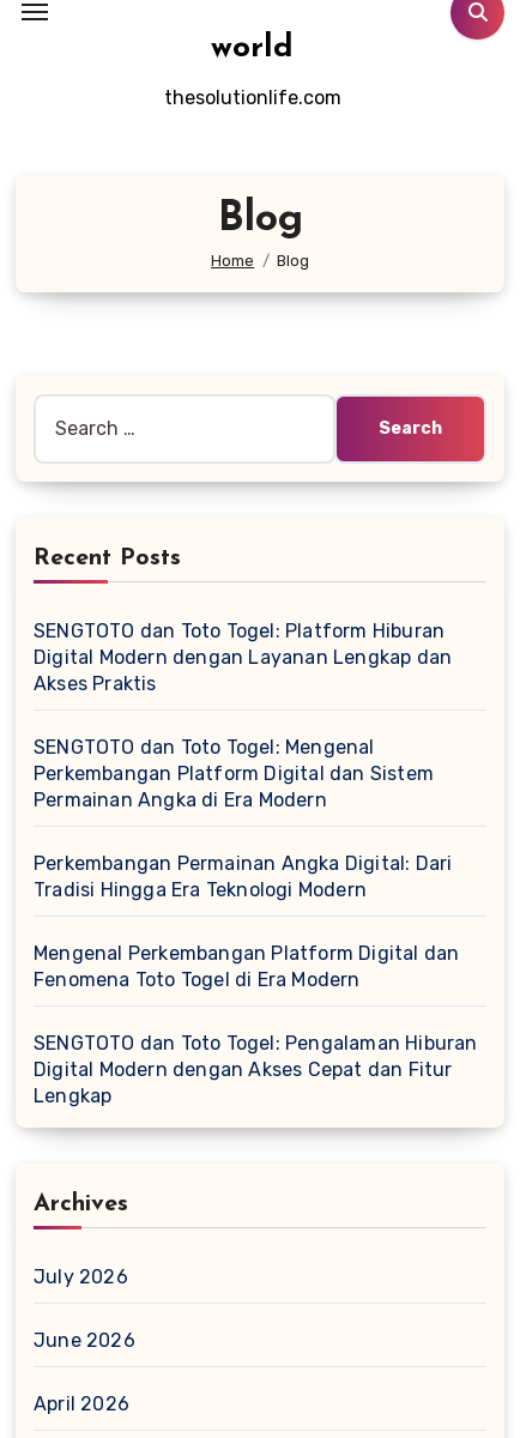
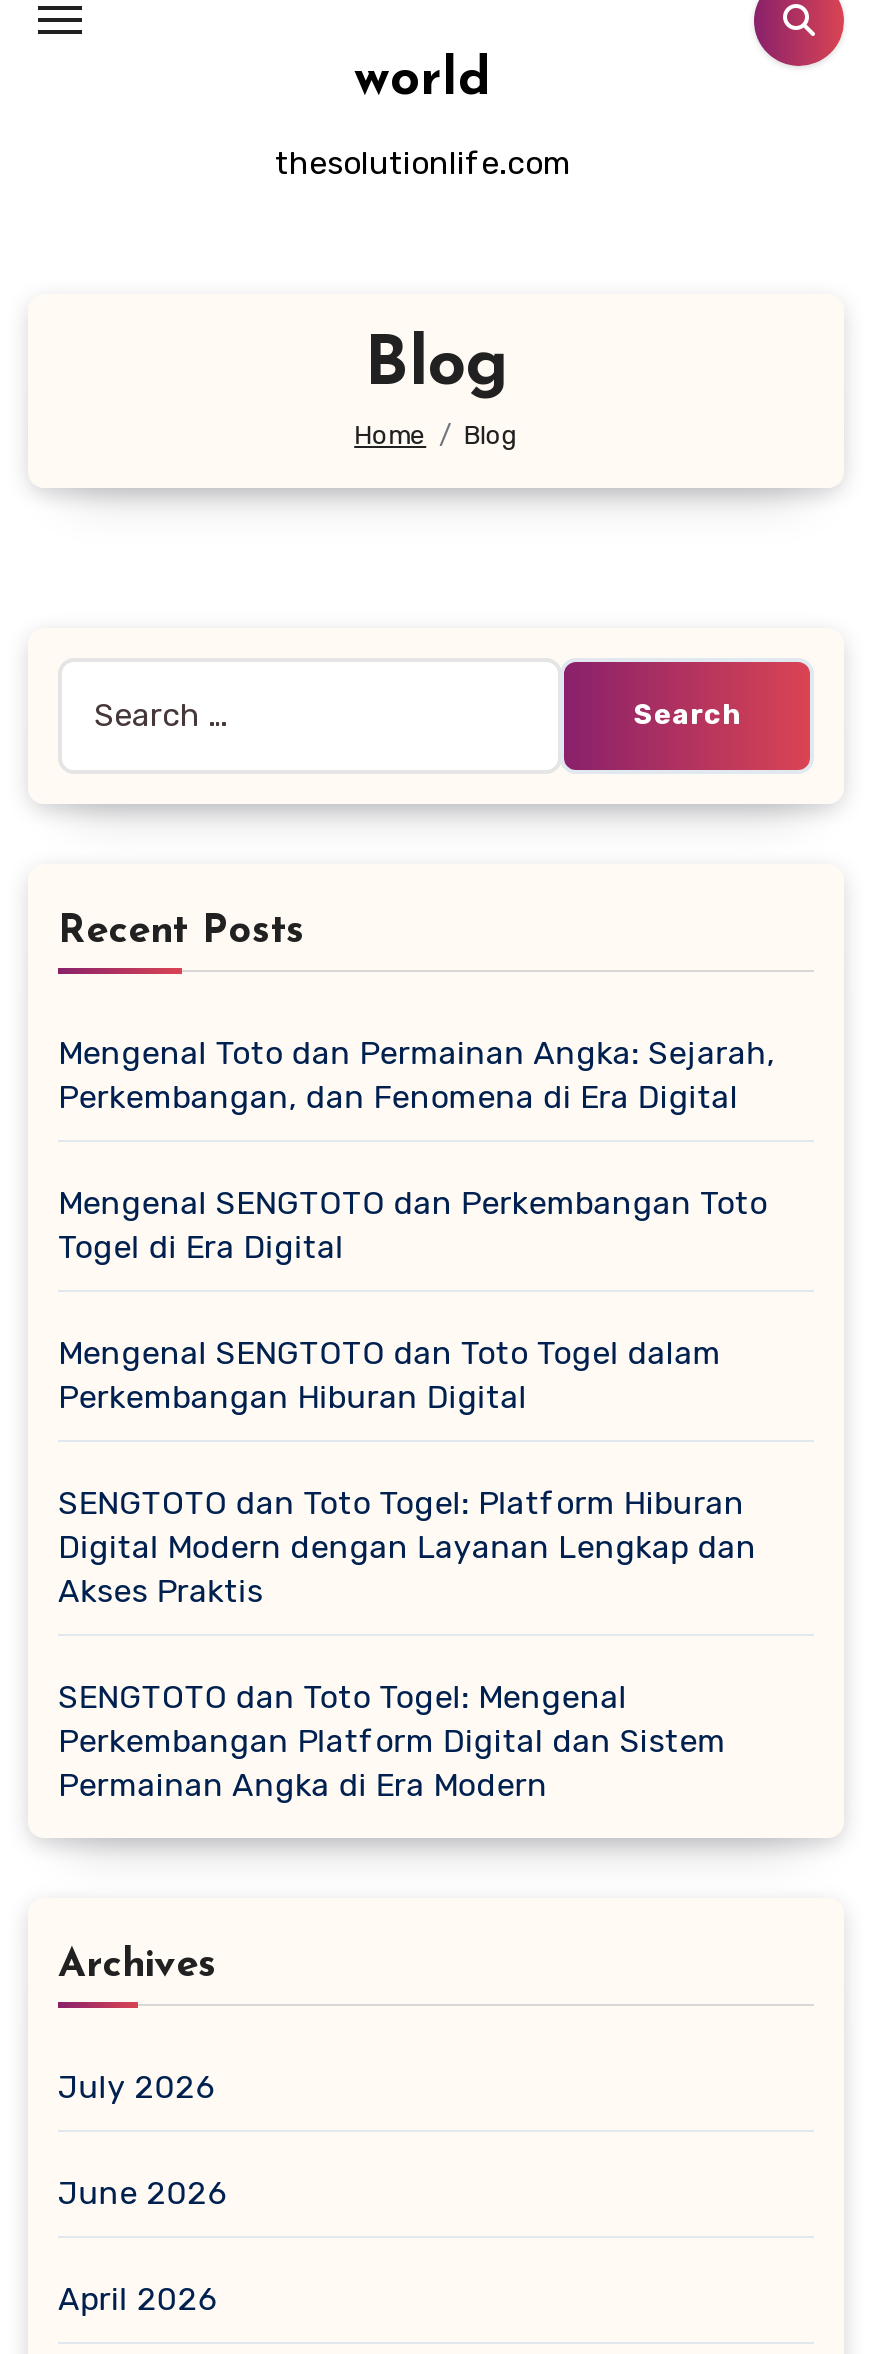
+ Mengenal Toto dan Permainan Angka: Sejarah,
+ Perkembangan, dan Fenomena di Era Digital
+ Mengenal SENGTOTO dan Perkembangan Toto
+ Togel di Era Digital
+ Mengenal SENGTOTO dan Toto Togel dalam
+ Perkembangan Hiburan Digital

moved down: SENGTOTO dan Toto Togel: Platform Hiburan | Digital Modern dengan Layanan Lengkap dan | Akses Praktis | SENGTOTO dan Toto Togel: Mengenal | Perkembangan Platform Digital dan Sistem | Permainan Angka di Era Modern

- Perkembangan Permainan Angka Digital: Dari
- Tradisi Hingga Era Teknologi Modern
- Mengenal Perkembangan Platform Digital dan
- Fenomena Toto Togel di Era Modern
- SENGTOTO dan Toto Togel: Pengalaman Hiburan
- Digital Modern dengan Akses Cepat dan Fitur
- Lengkap
